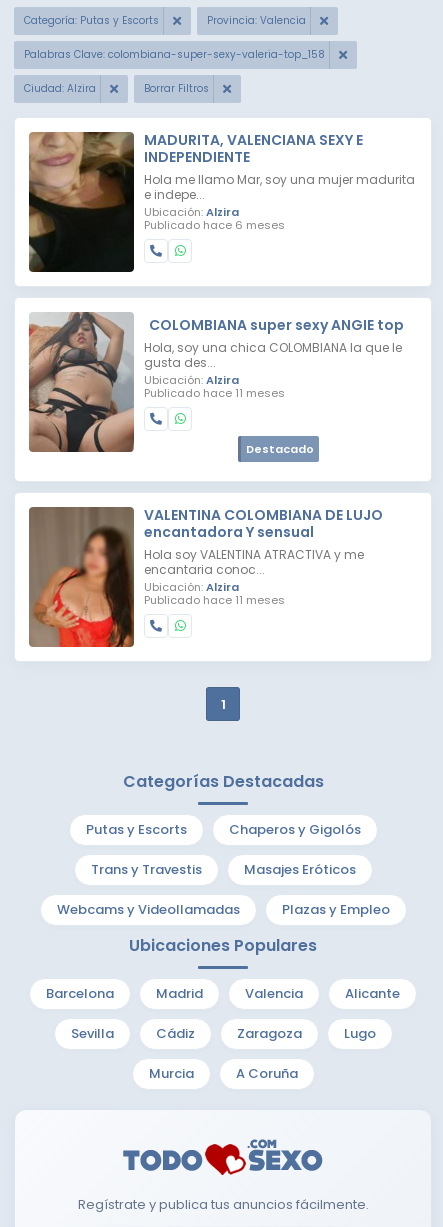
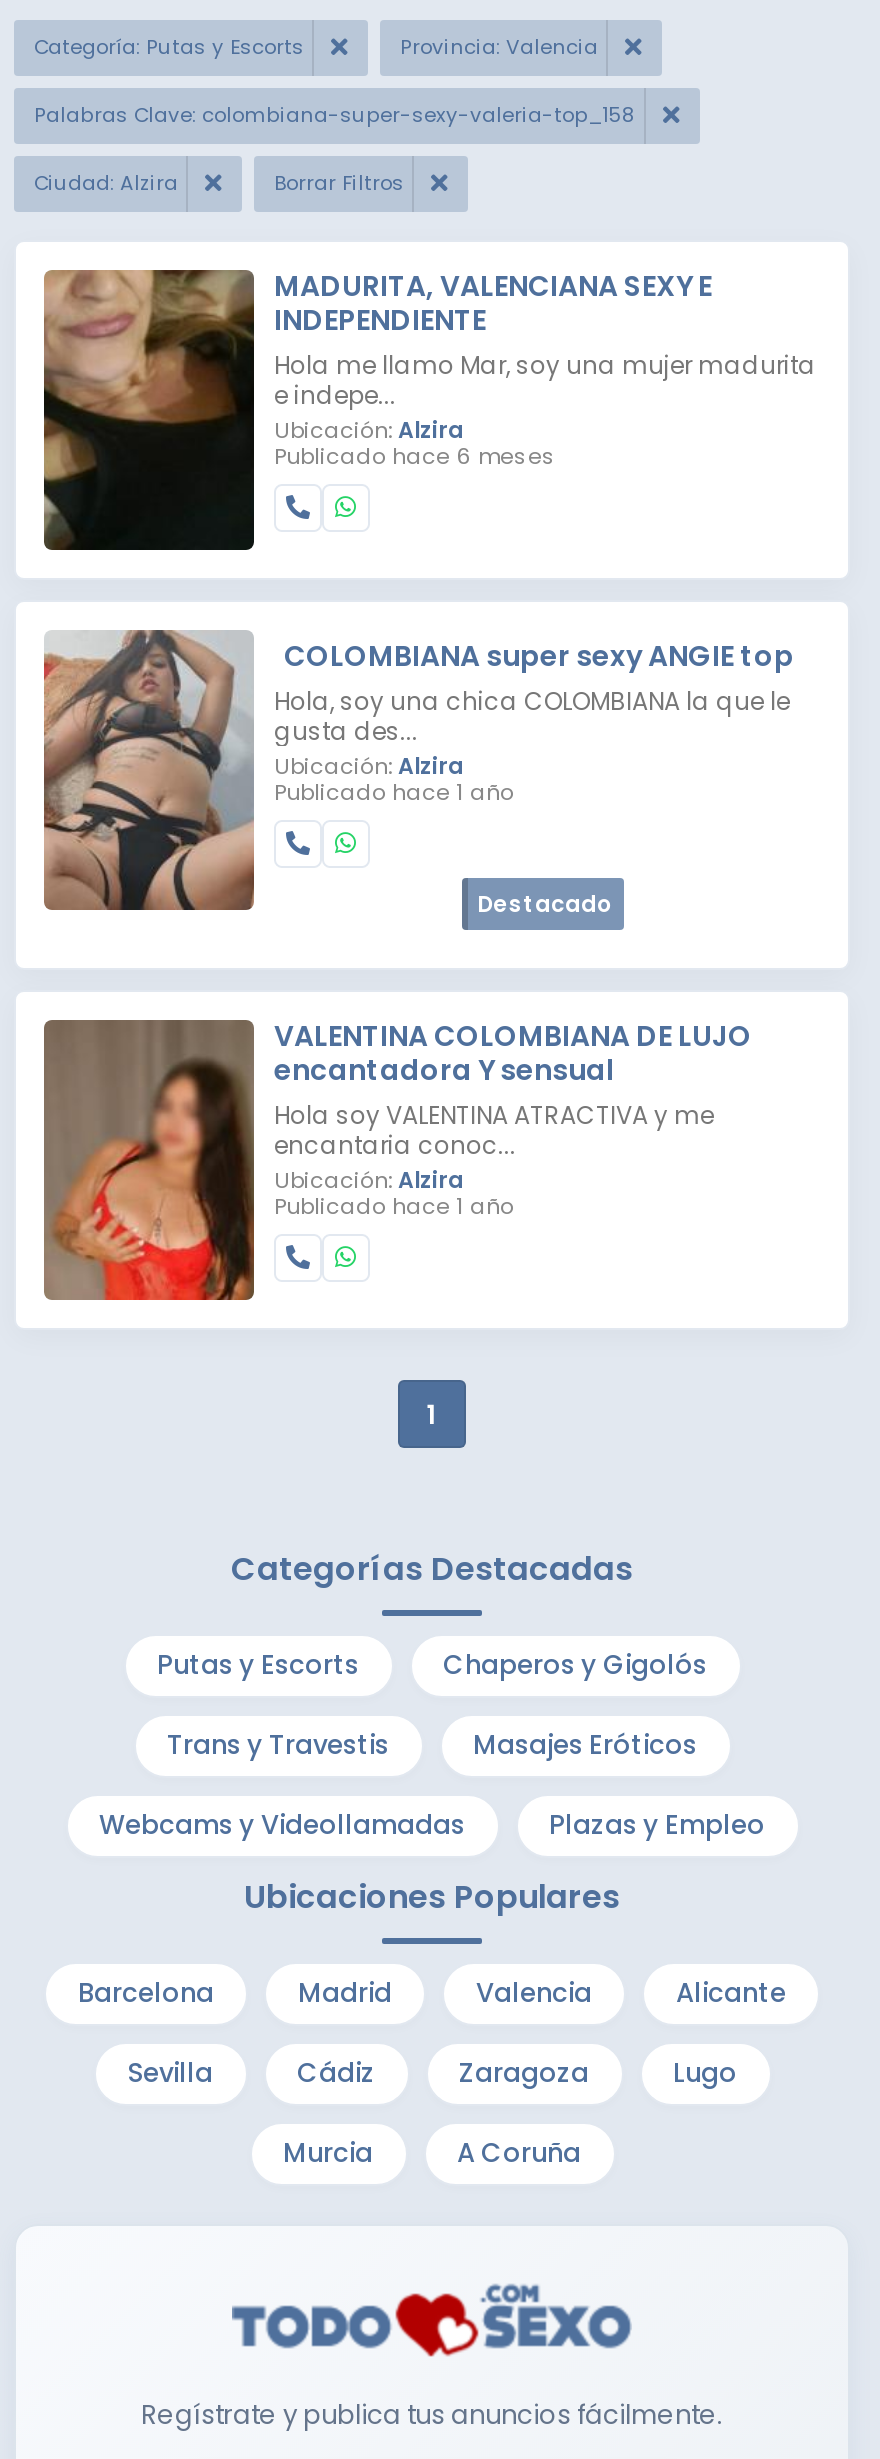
- Publicado hace 11 meses
+ Publicado hace 1 año

- Publicado hace 11 meses
+ Publicado hace 1 año
